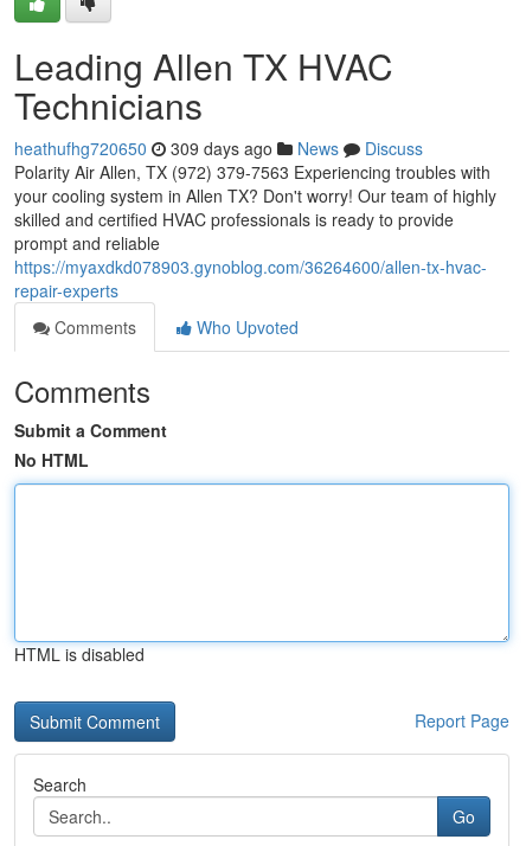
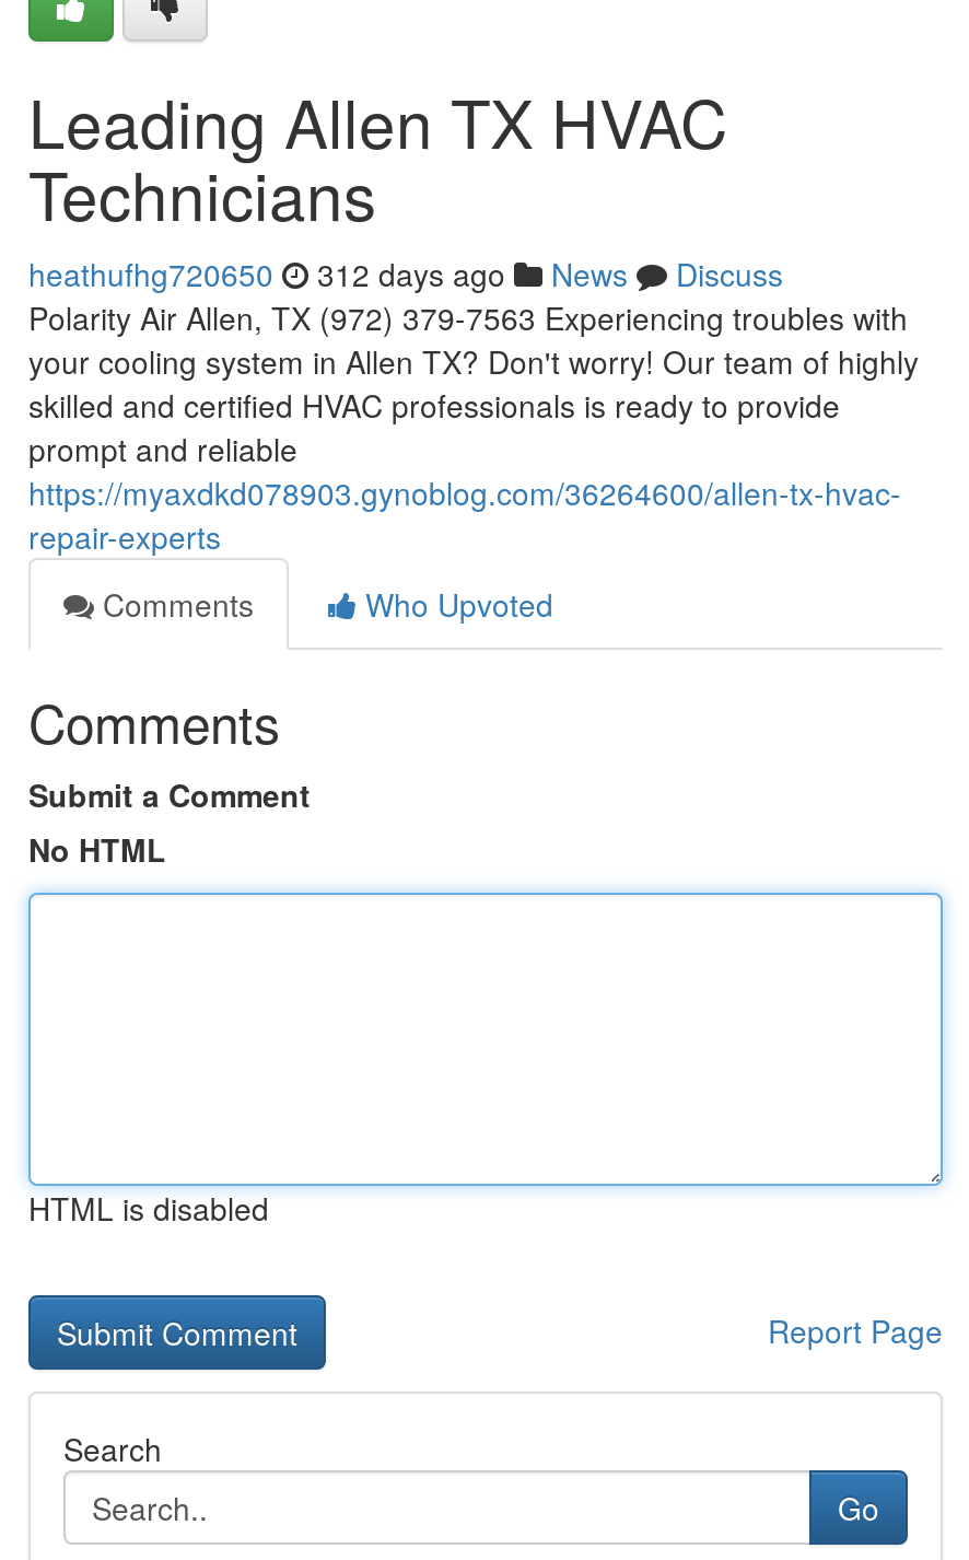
- heathufhg720650 309 days ago News Discuss
+ heathufhg720650 312 days ago News Discuss
